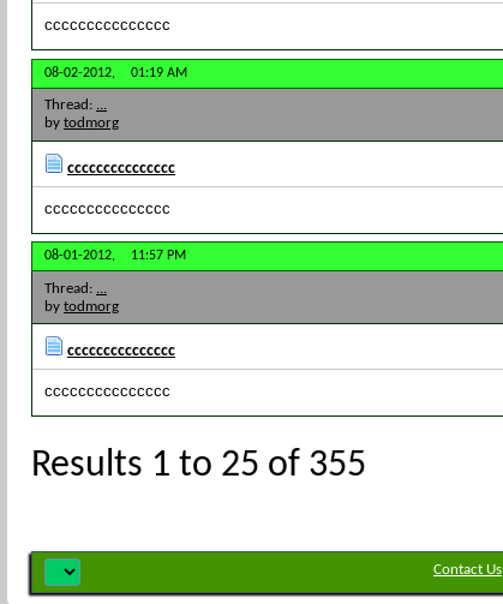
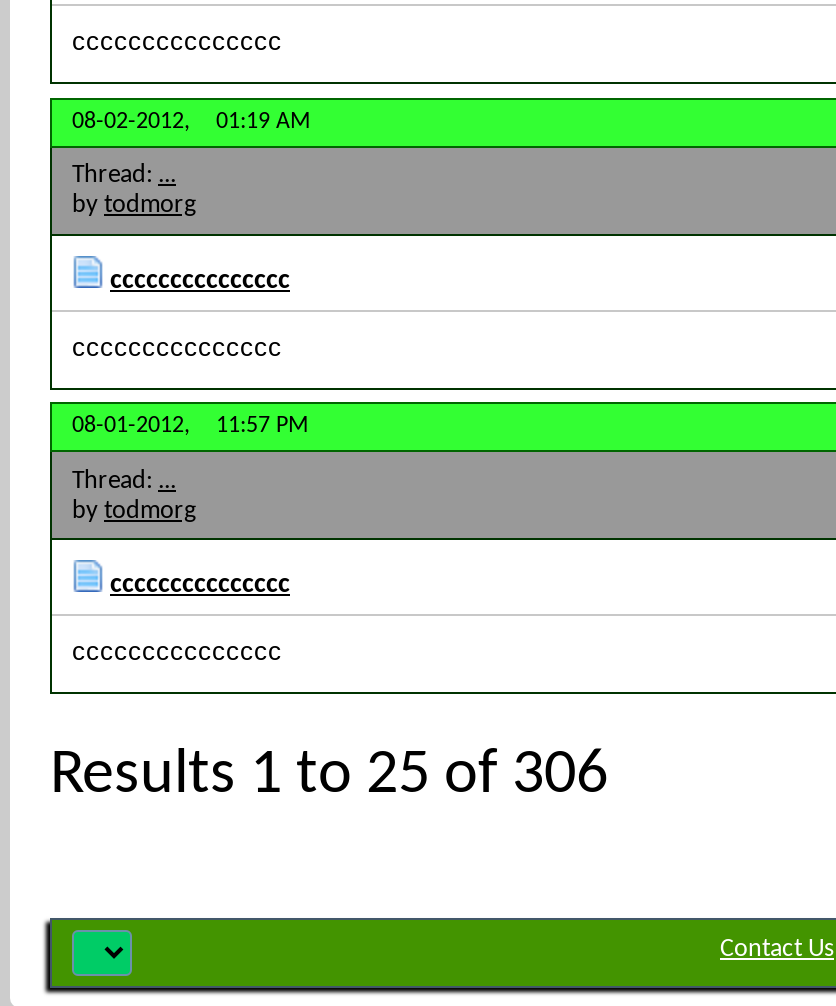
- Results 1 to 25 of 355
+ Results 1 to 25 of 306
